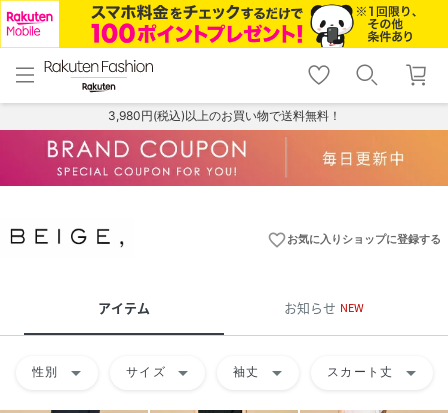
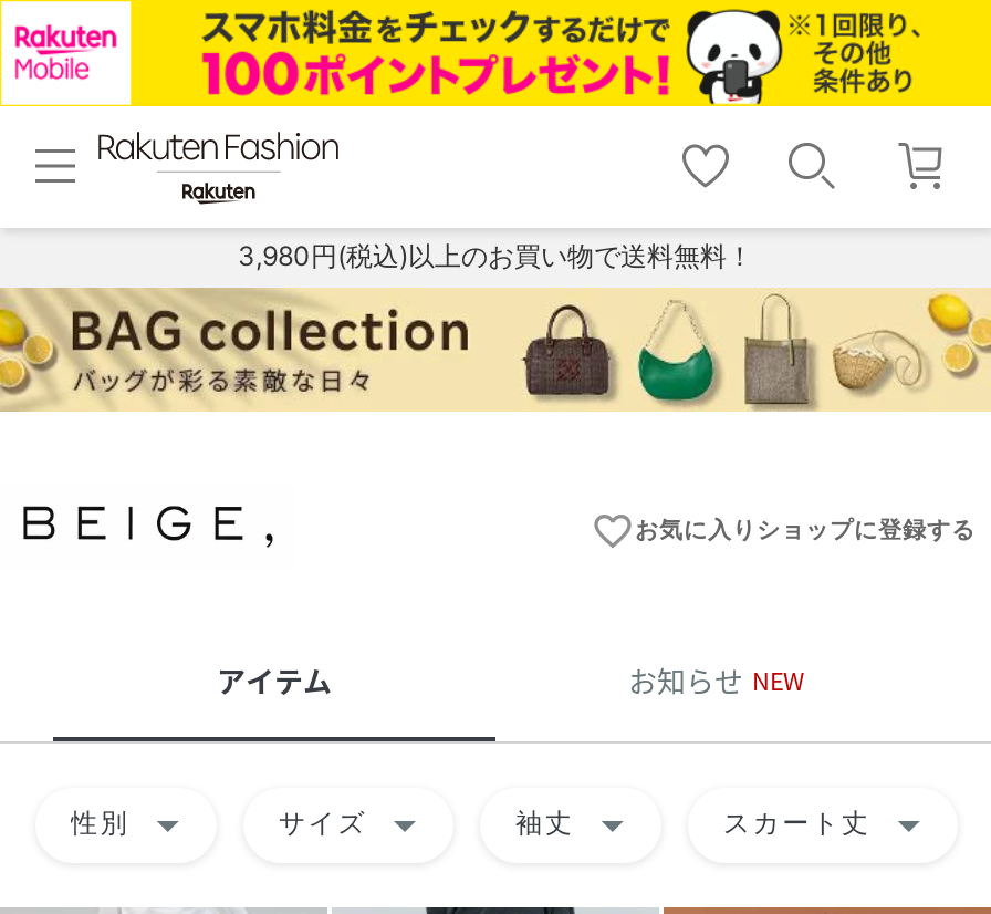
- [image]
+ [image]
